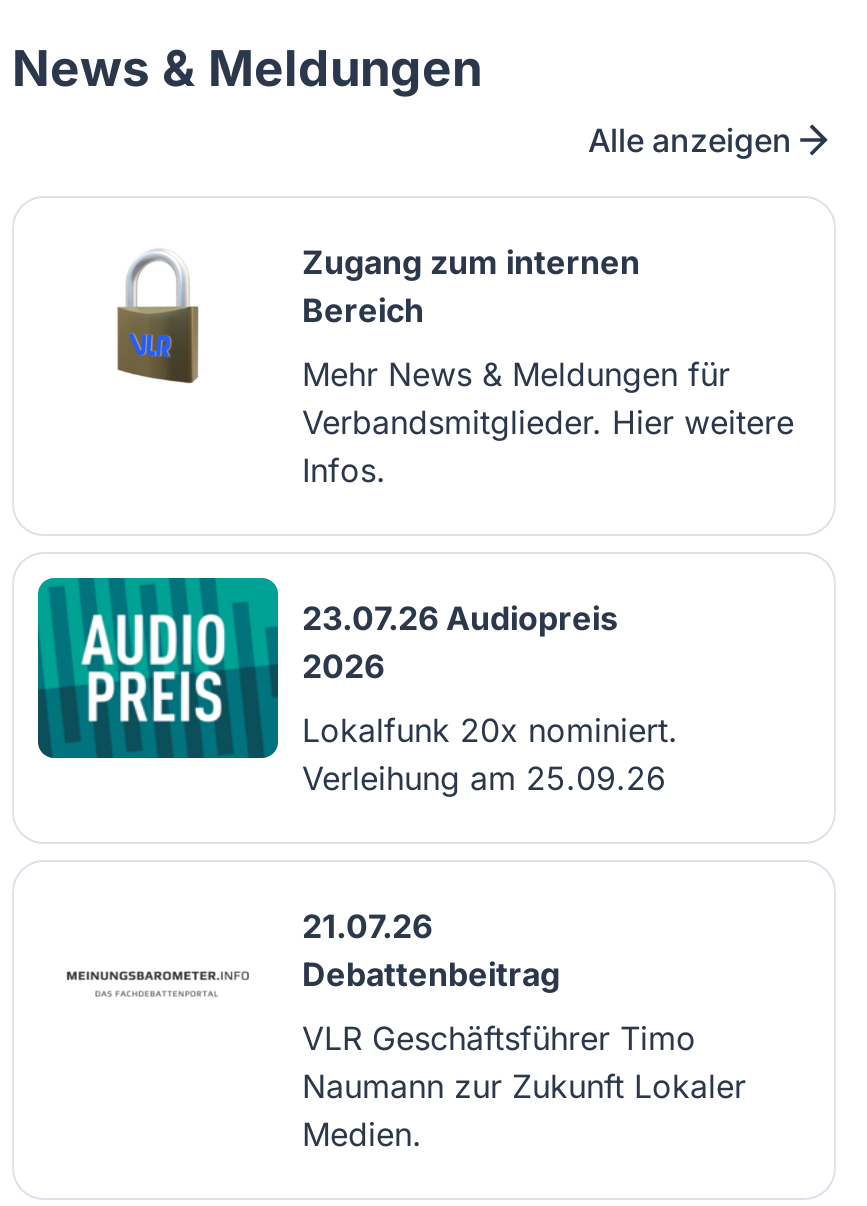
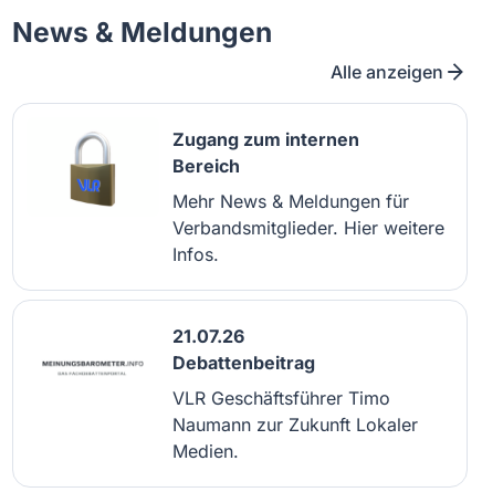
- [image]
- 23.07.26 Audiopreis
- 2026
- Lokalfunk 20x nominiert.
- Verleihung am 25.09.26
